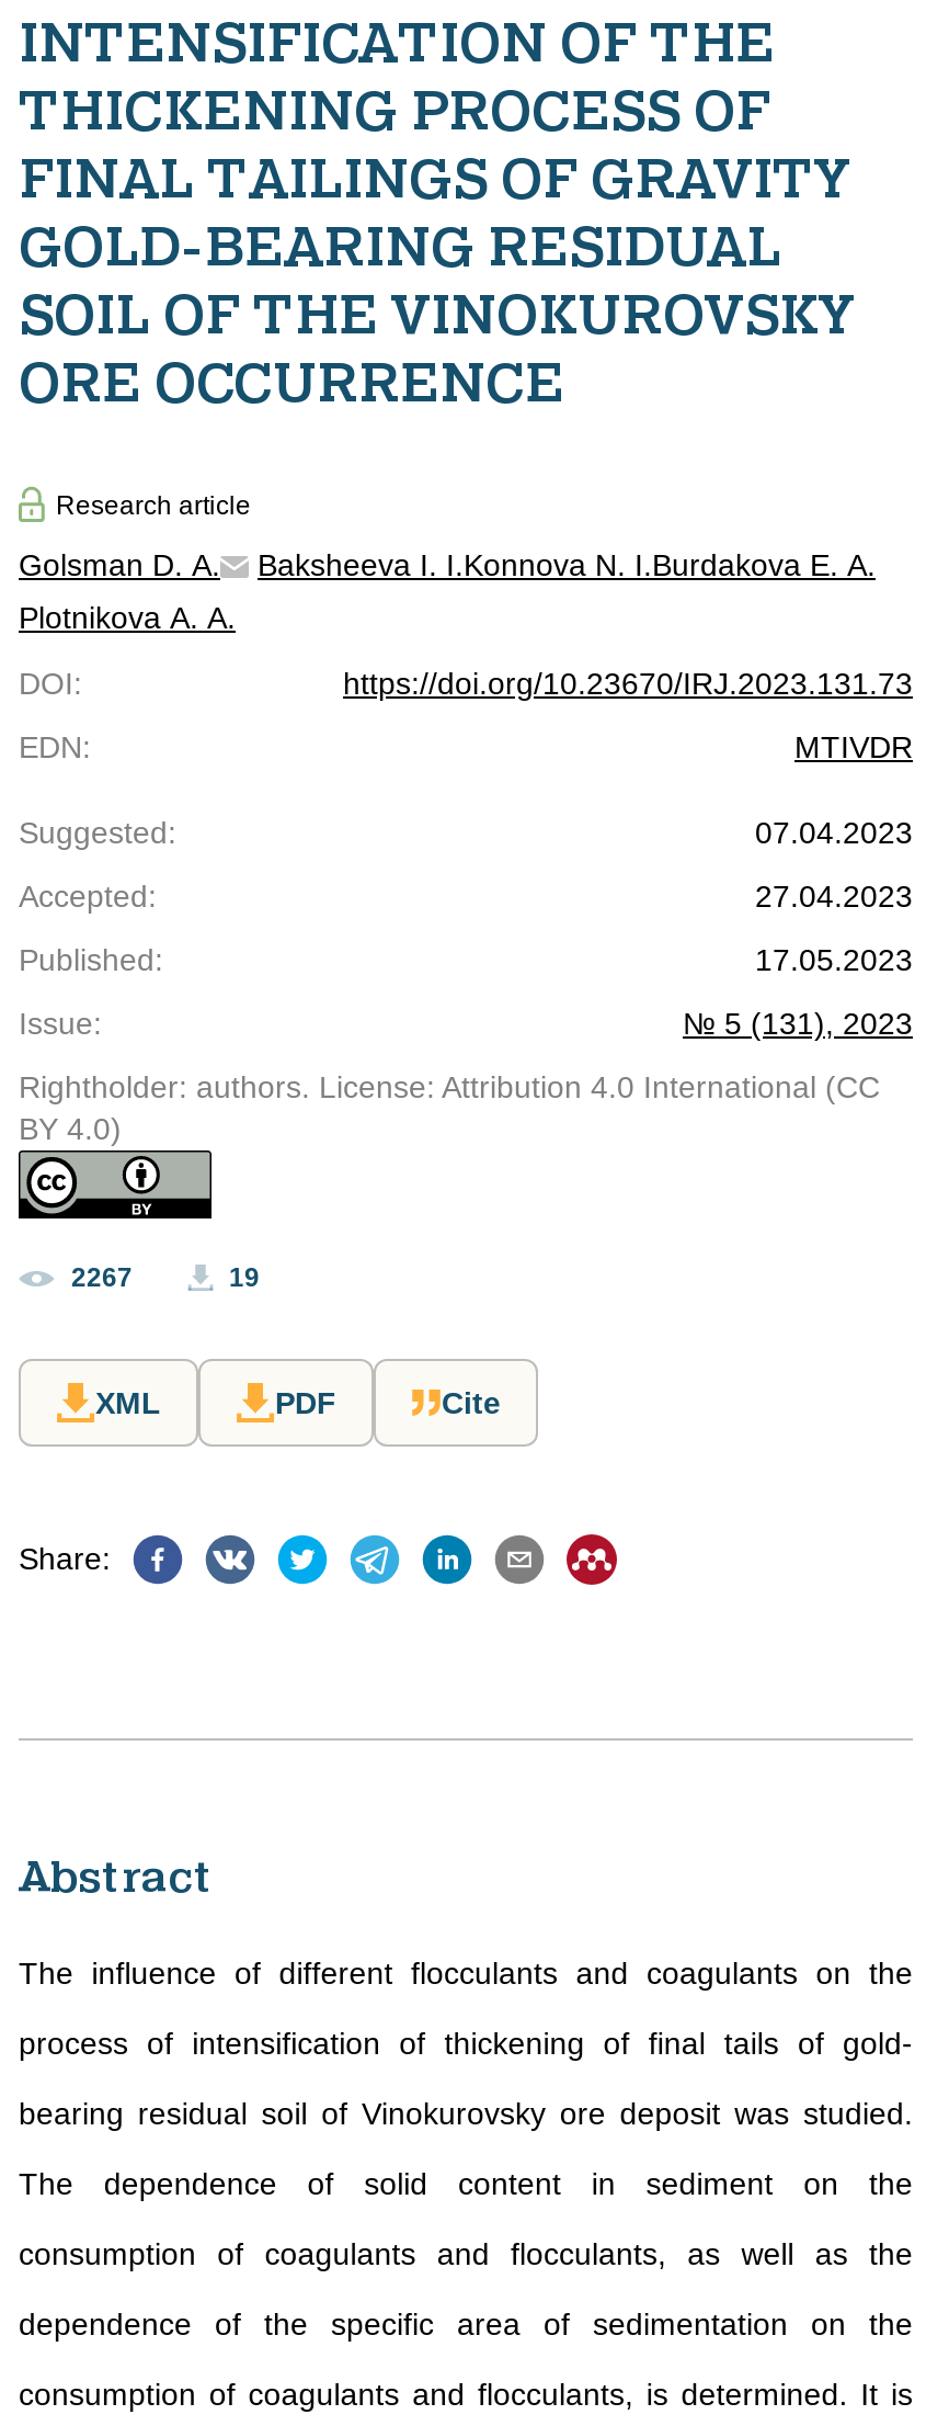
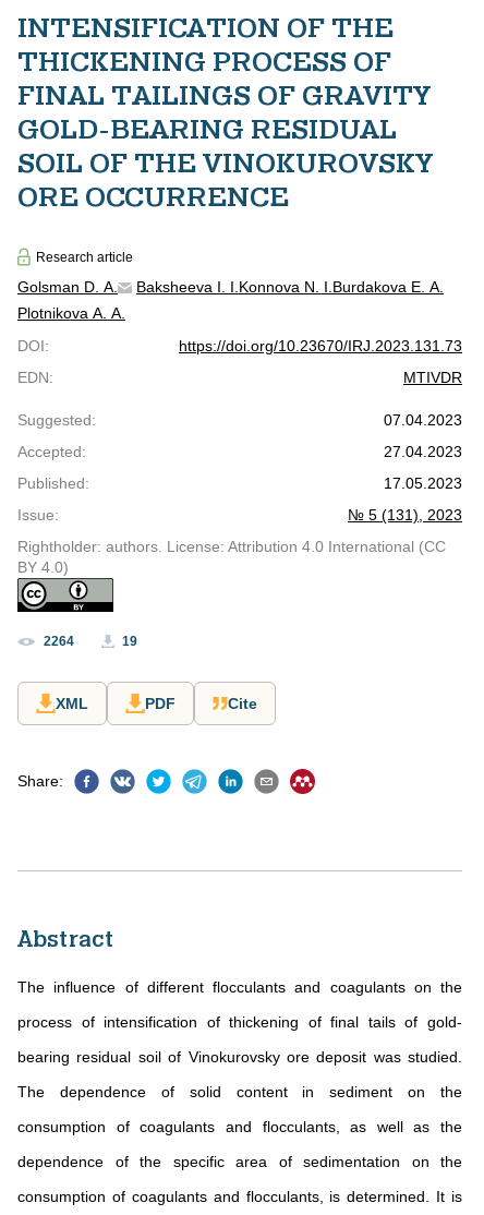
- 2267
+ 2264
